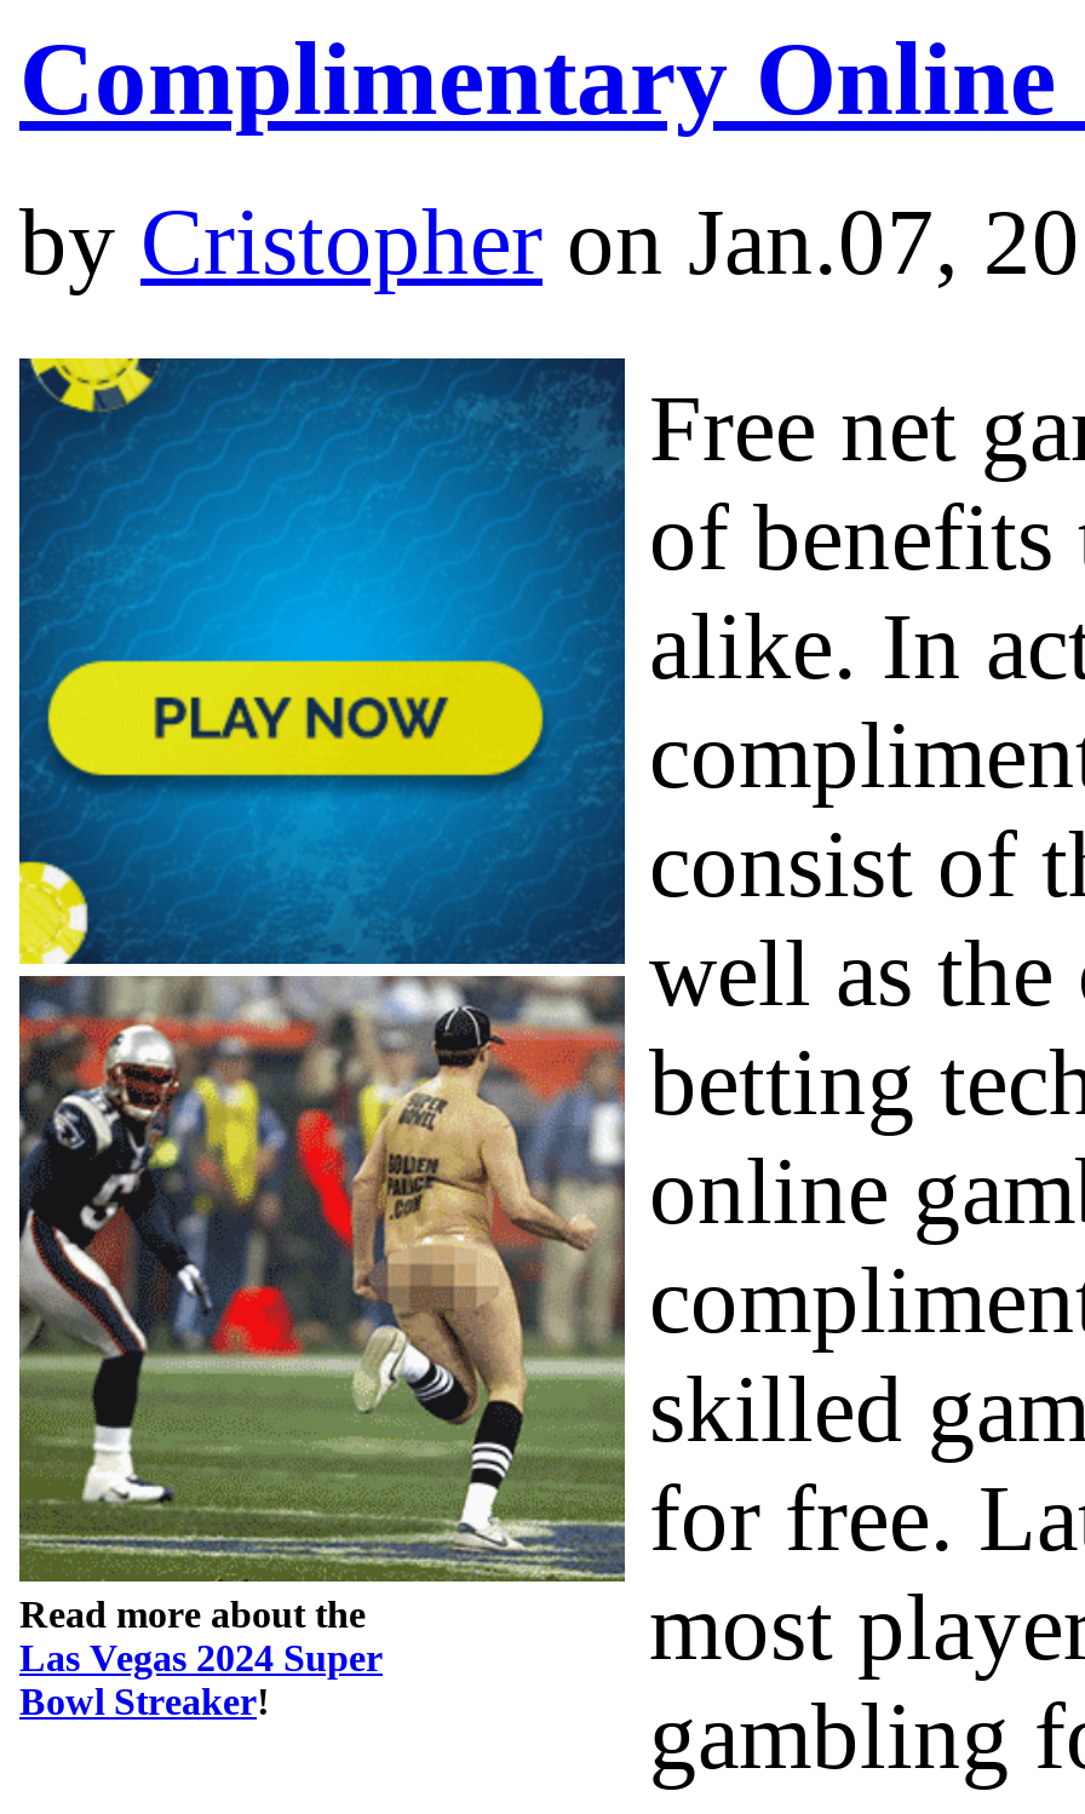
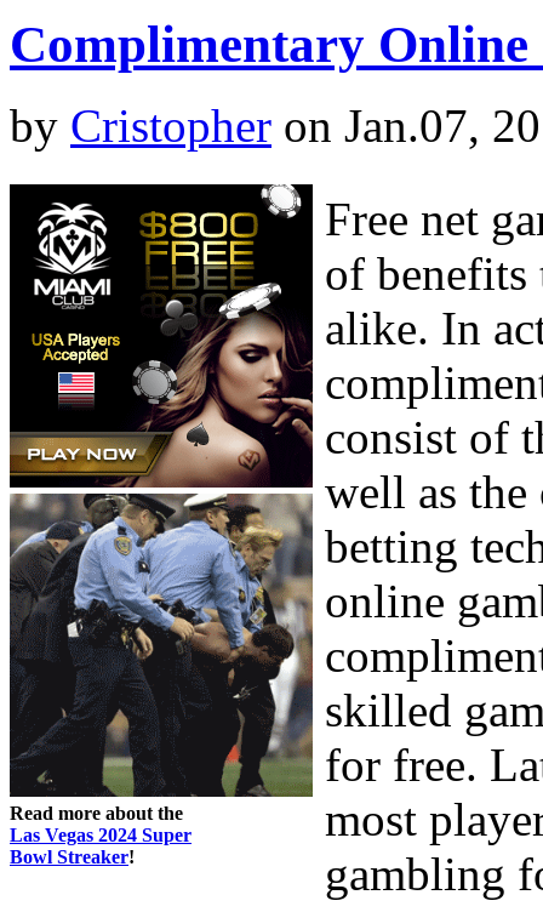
- [image]
+ [image]
